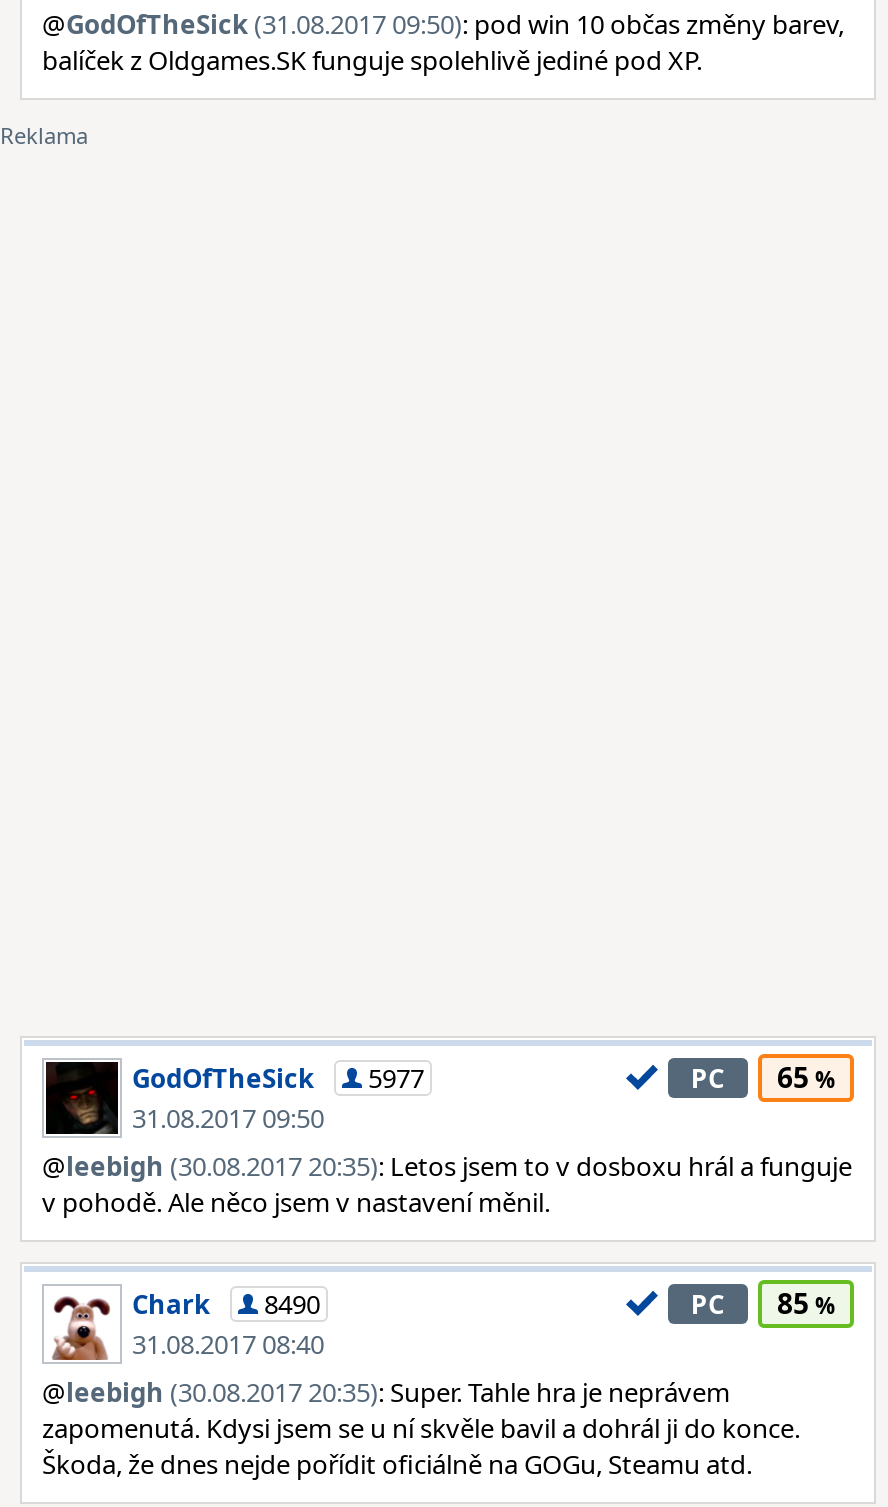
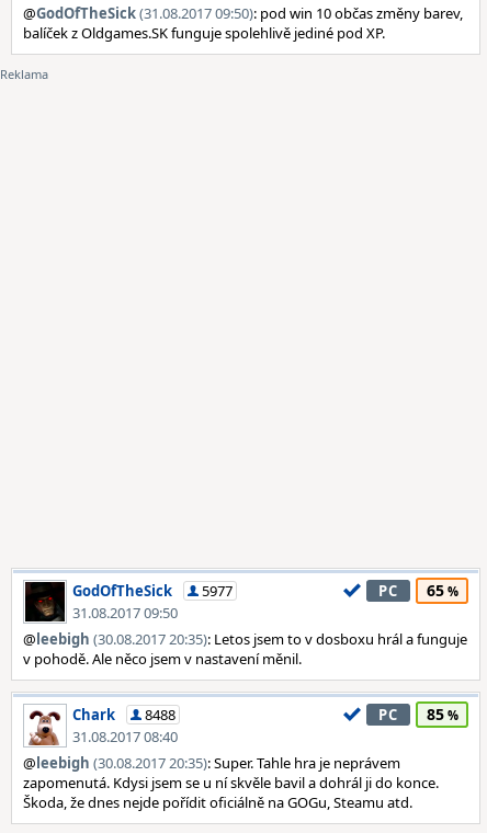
- Chark 8490
+ Chark 8488
